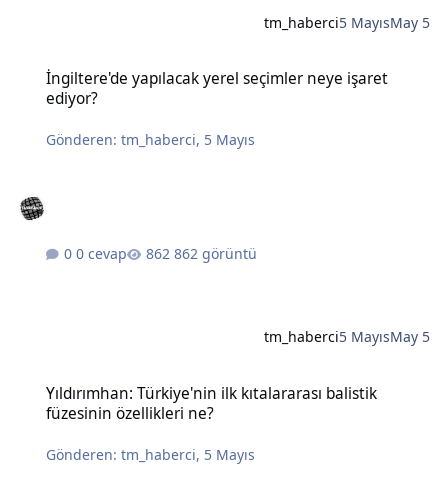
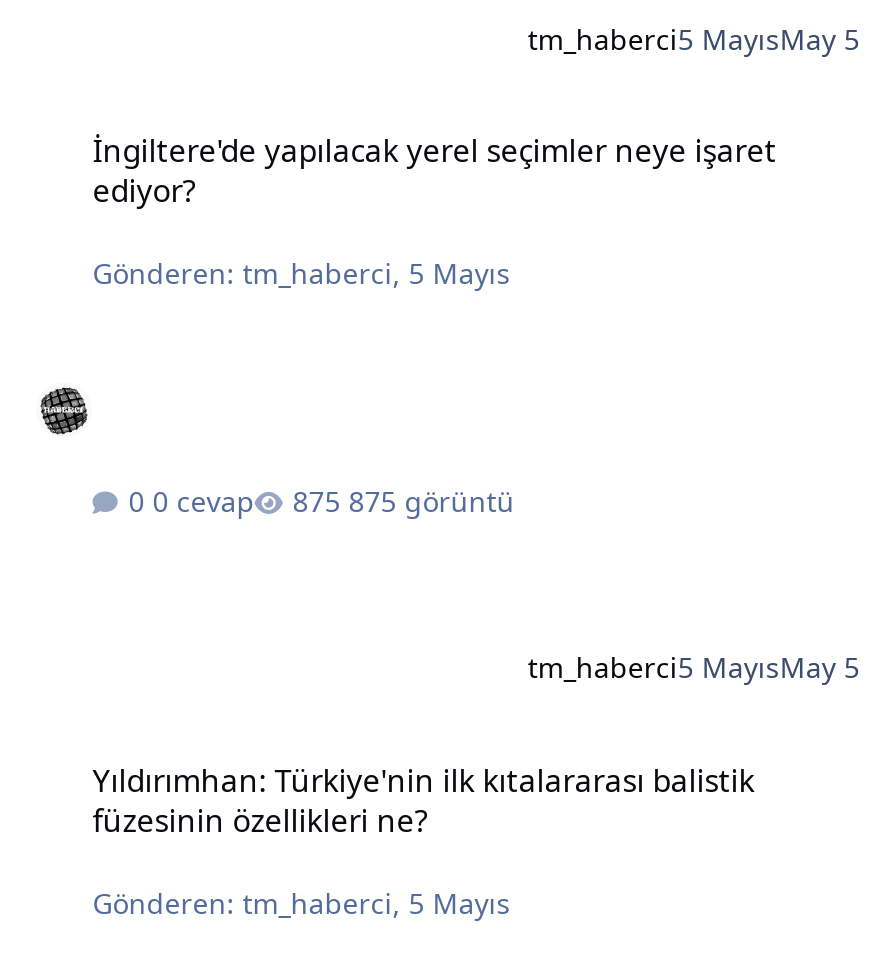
- 862 görüntü
+ 875 görüntü
